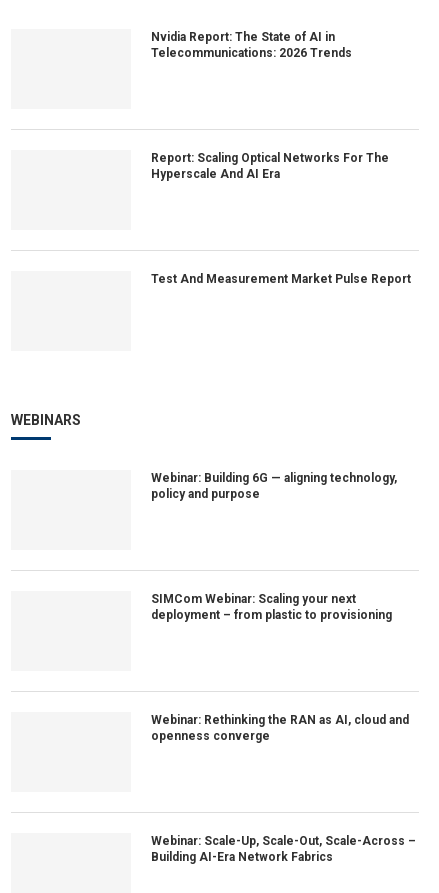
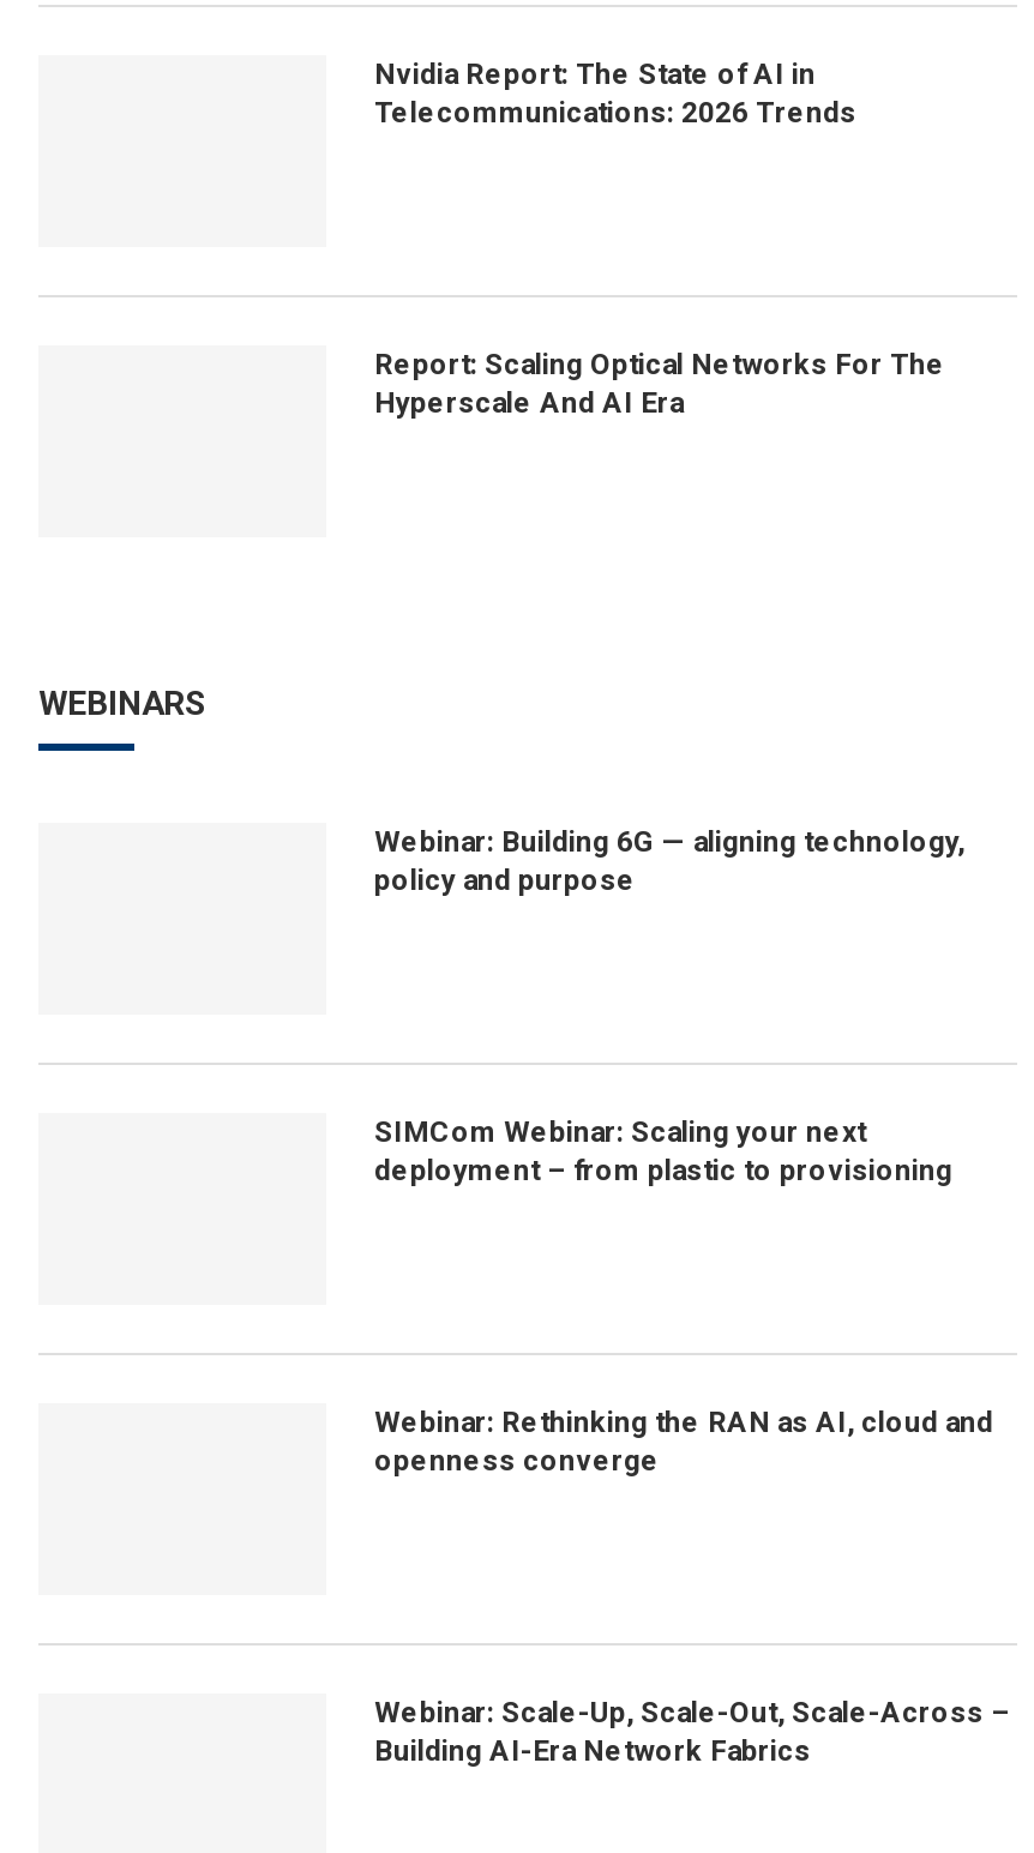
- Test And Measurement Market Pulse Report
